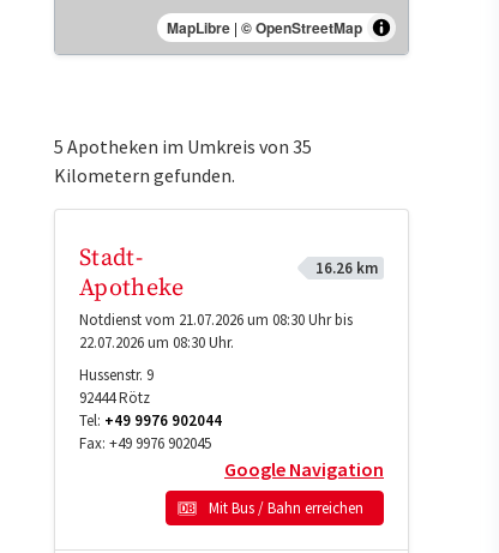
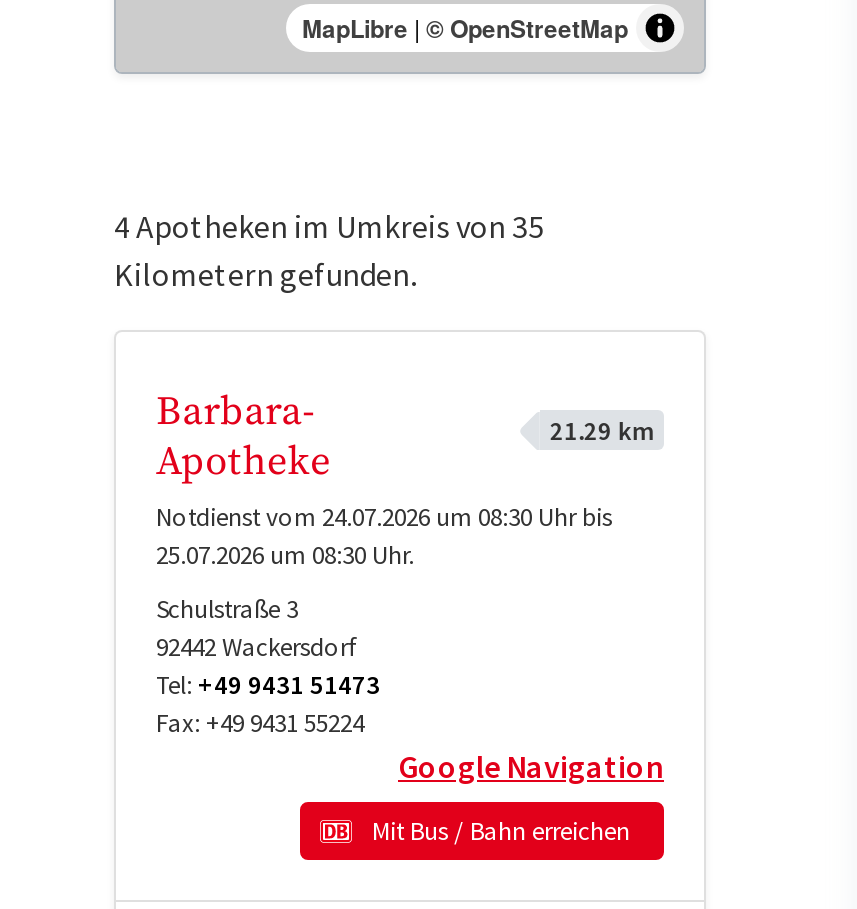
- 5 Apotheken im Umkreis von 35
+ 4 Apotheken im Umkreis von 35

- Stadt-
+ Barbara-

- 16.26 km
+ 21.29 km

- Notdienst vom 21.07.2026 um 08:30 Uhr bis
- 22.07.2026 um 08:30 Uhr.
+ Notdienst vom 24.07.2026 um 08:30 Uhr bis
+ 25.07.2026 um 08:30 Uhr.

- Hussenstr. 9
- 92444 Rötz
- Tel: +49 9976 902044
- Fax: +49 9976 902045
+ Schulstraße 3
+ 92442 Wackersdorf
+ Tel: +49 9431 51473
+ Fax: +49 9431 55224
